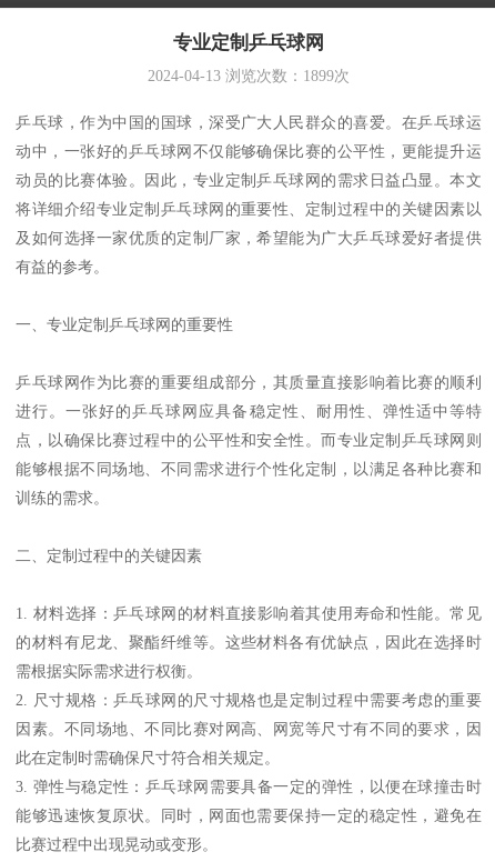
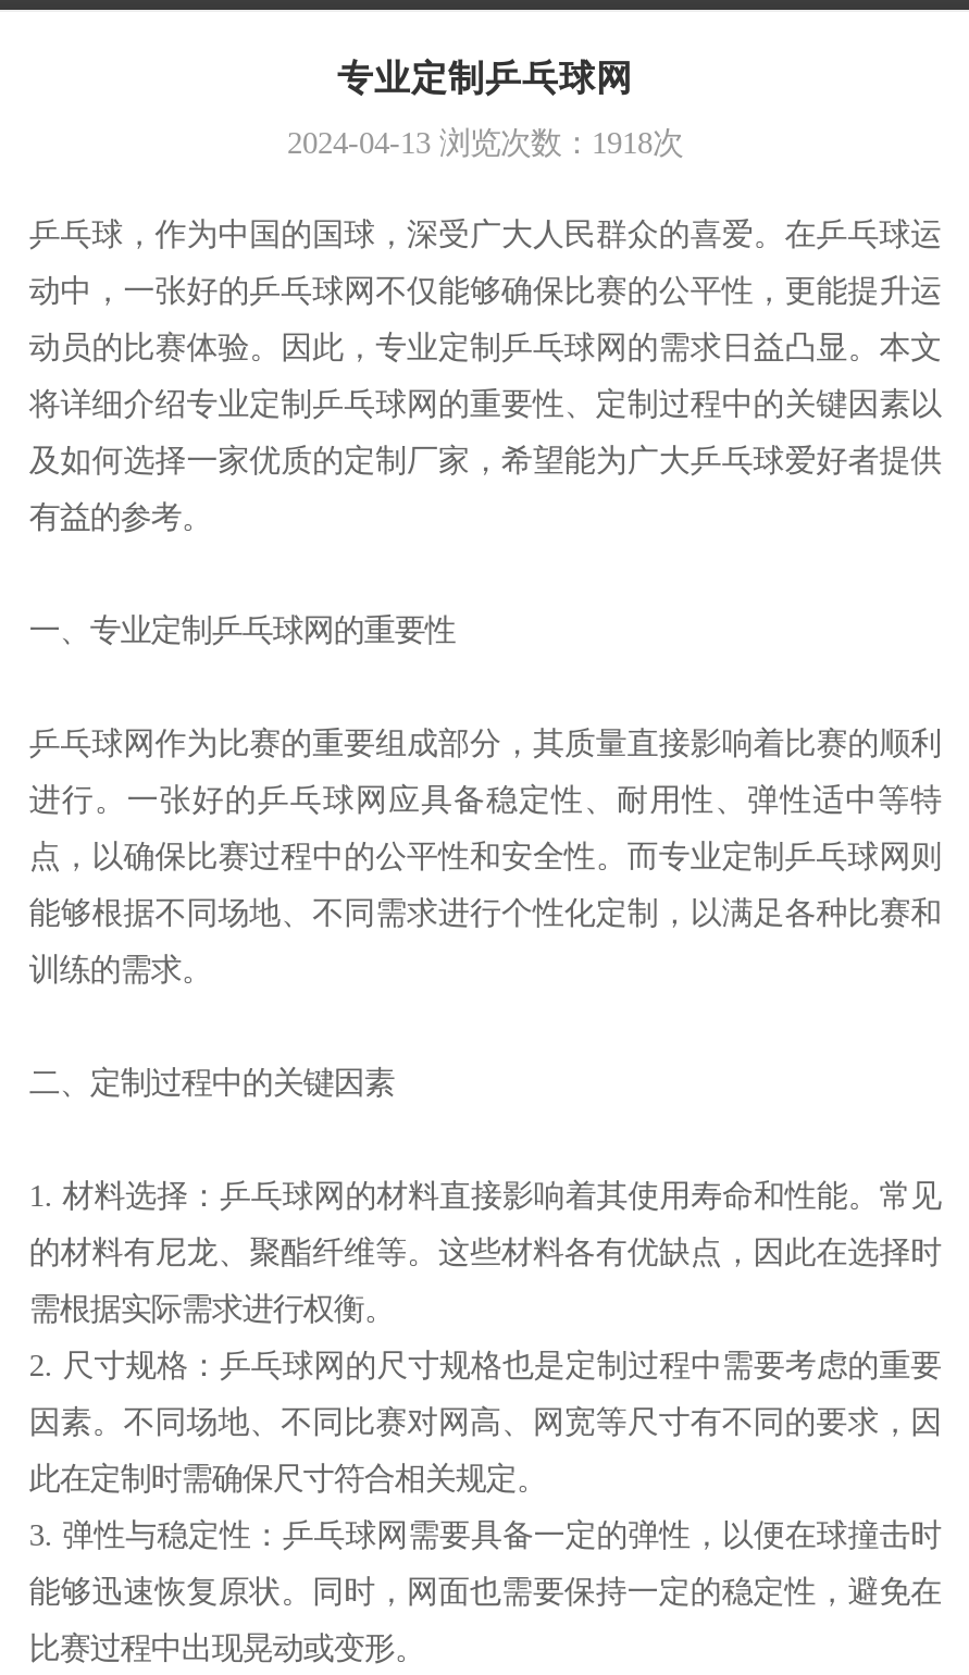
- 2024-04-13浏览次数：1899次
+ 2024-04-13浏览次数：1918次
